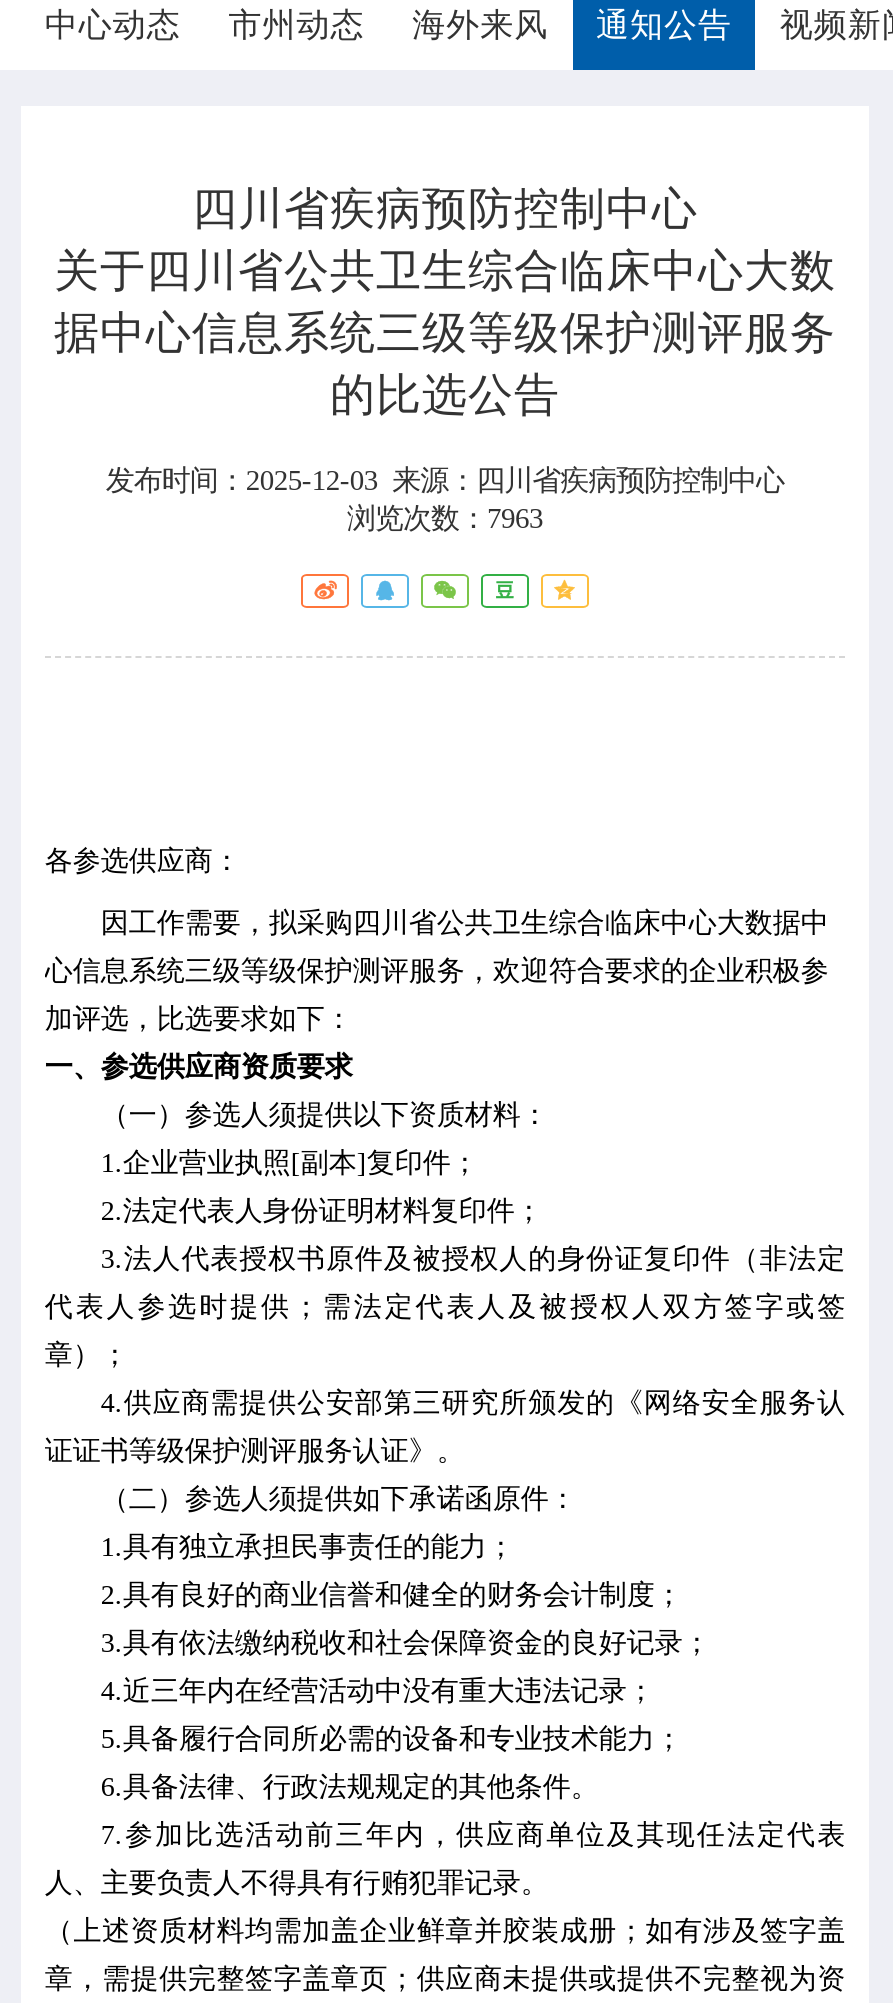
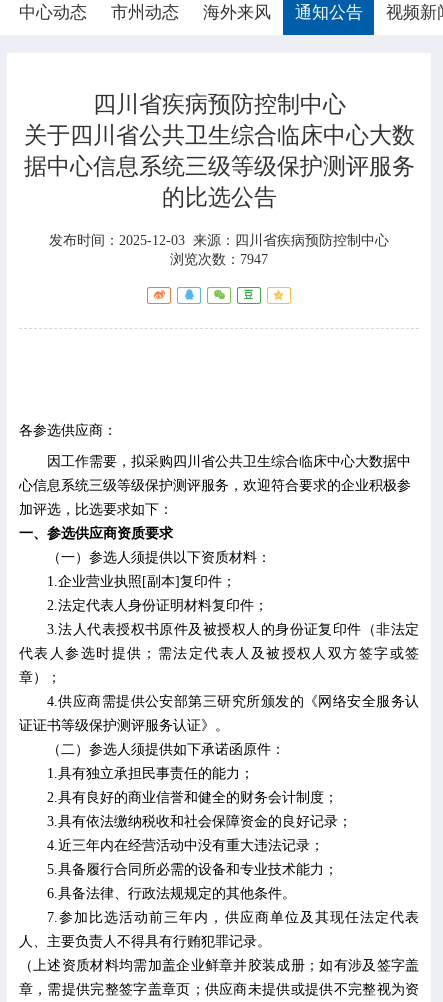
- 浏览次数：7963
+ 浏览次数：7947
